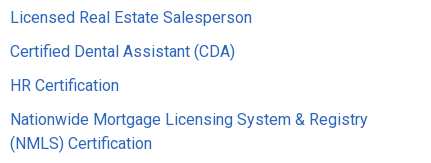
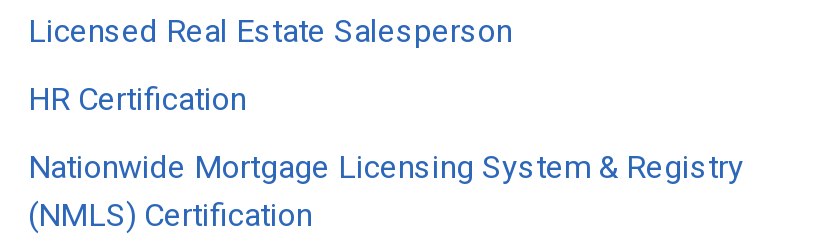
- Certified Dental Assistant (CDA)
